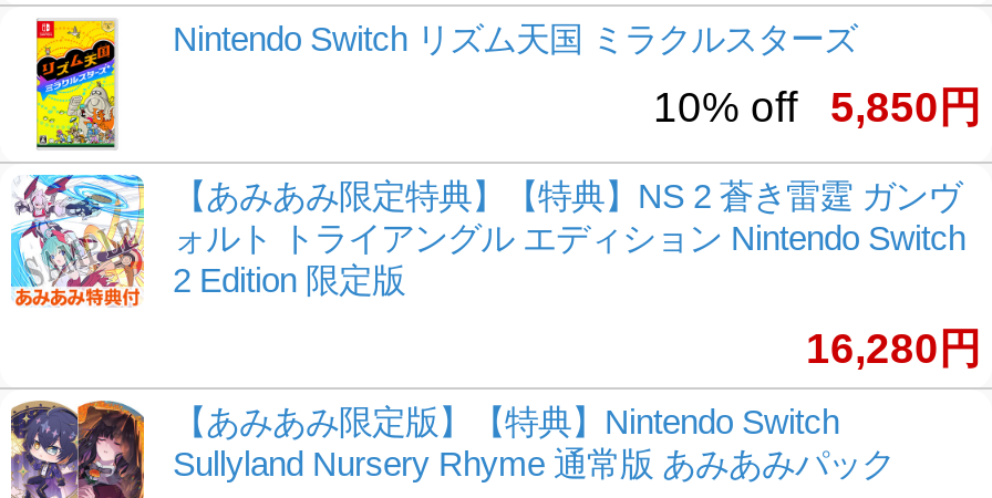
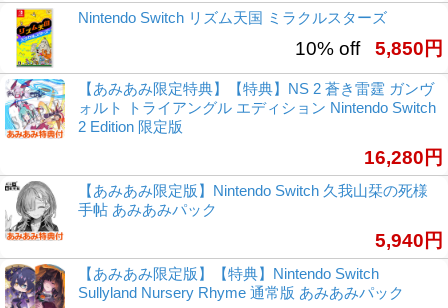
+ [image]
+ 【あみあみ限定版】Nintendo Switch 久我山栞の死様
+ 手帖 あみあみパック
+ 5,940円
